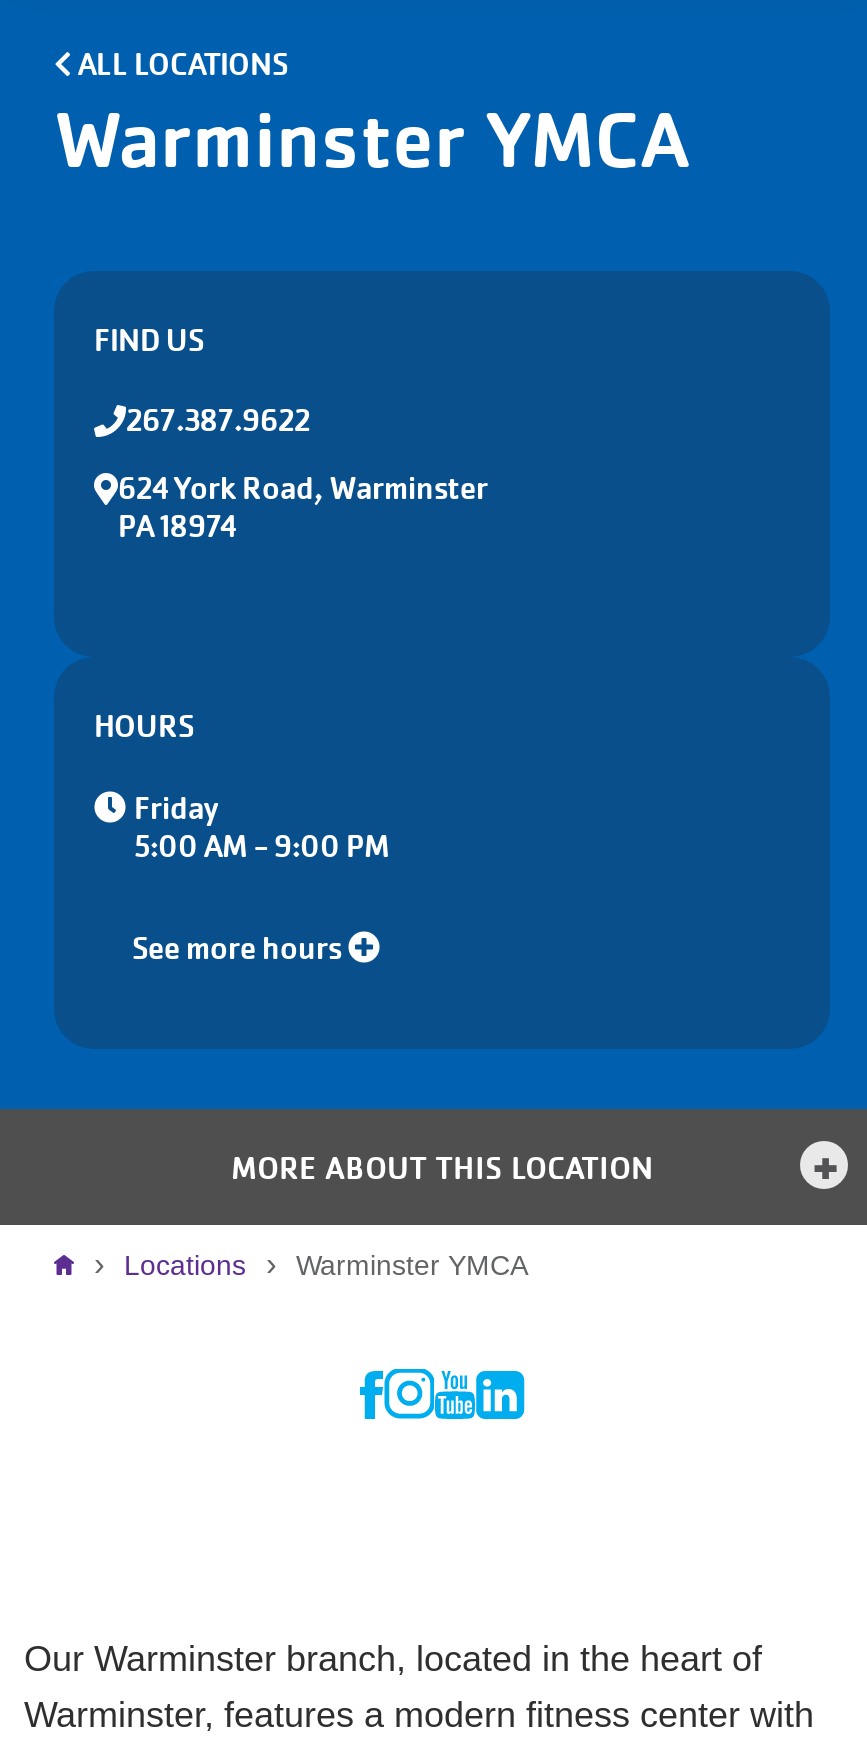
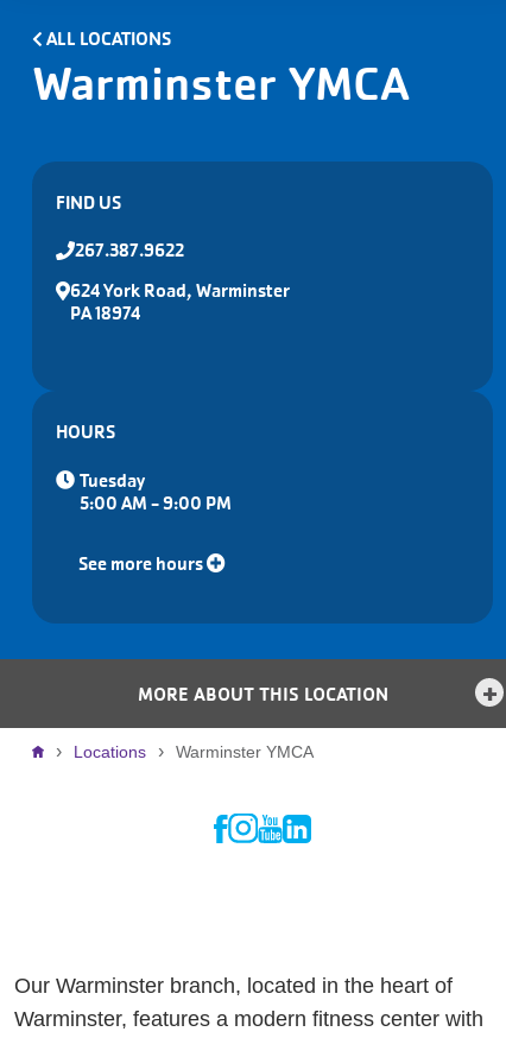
- Friday
+ Tuesday
